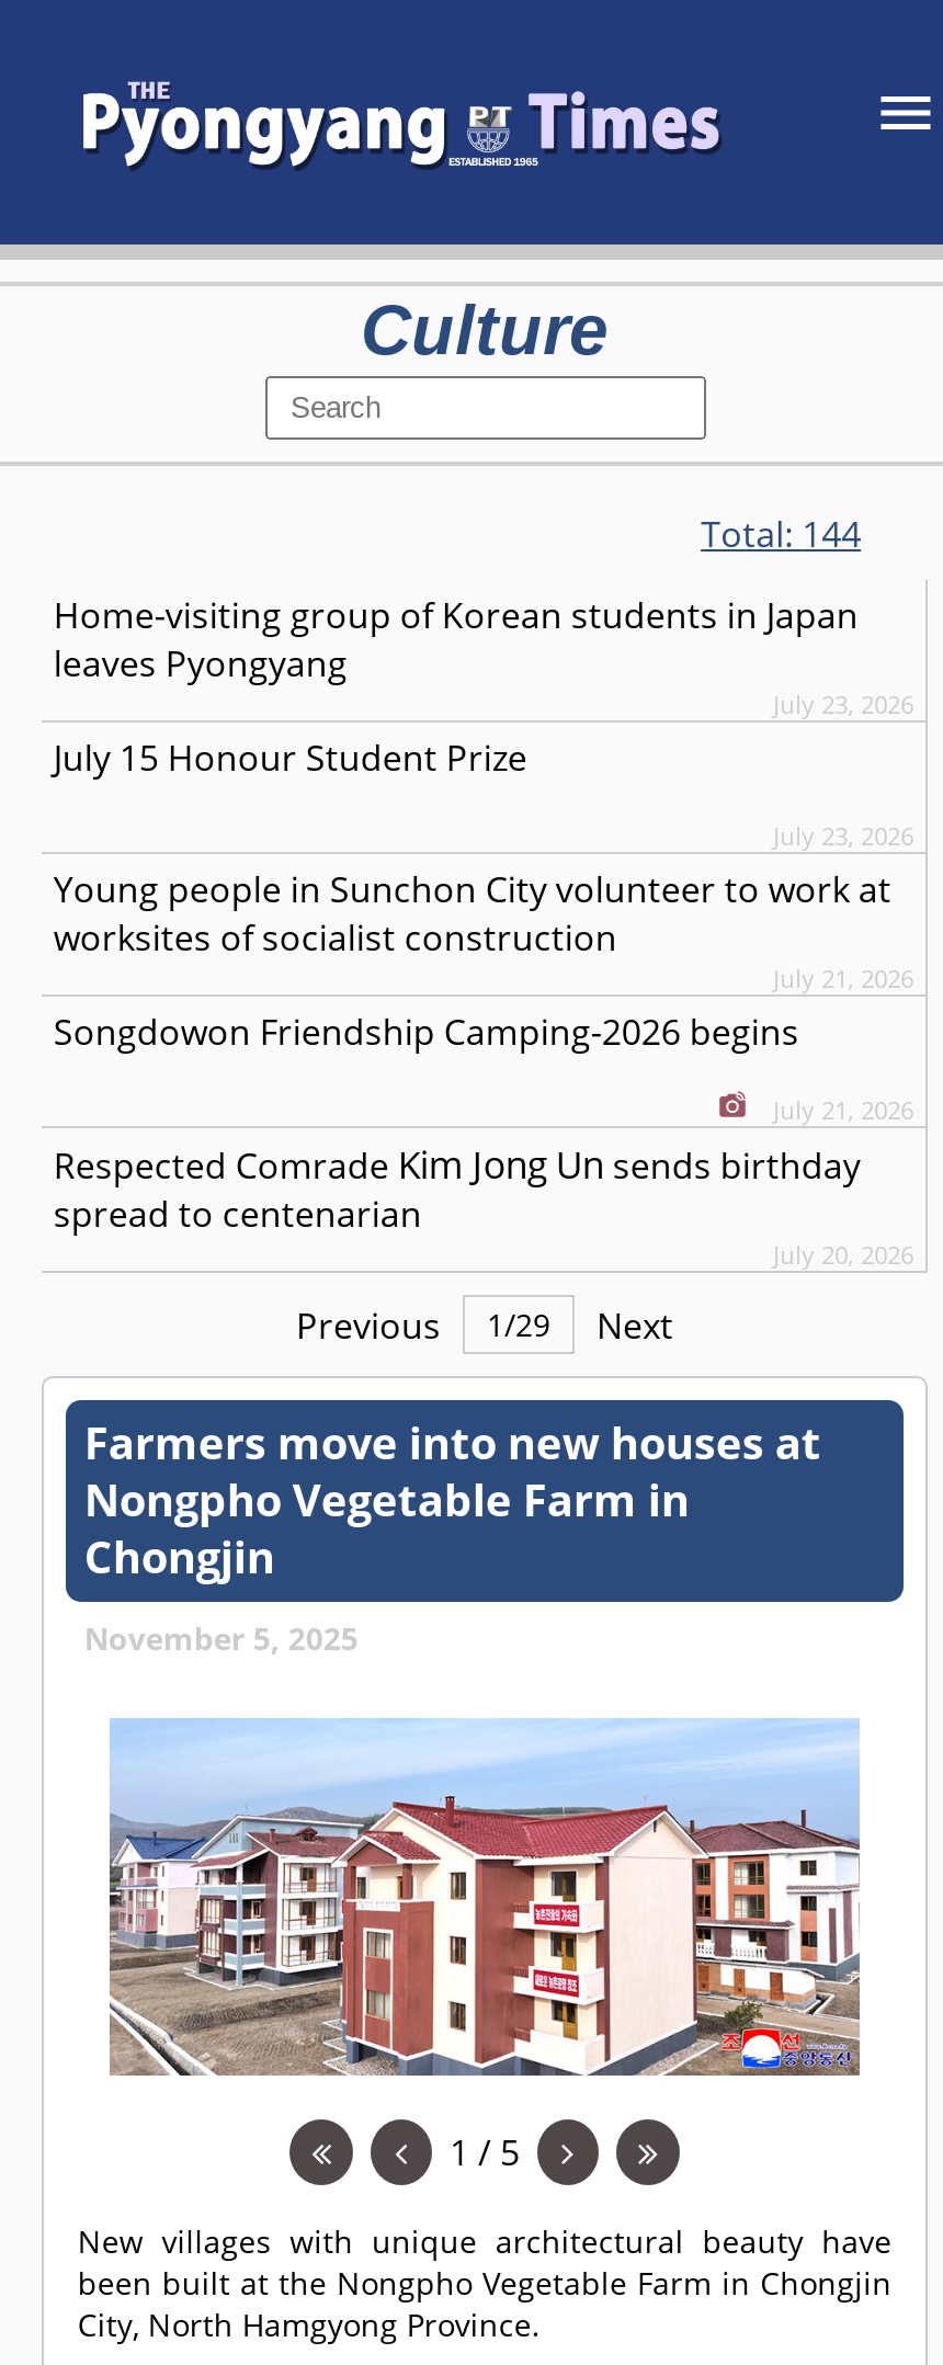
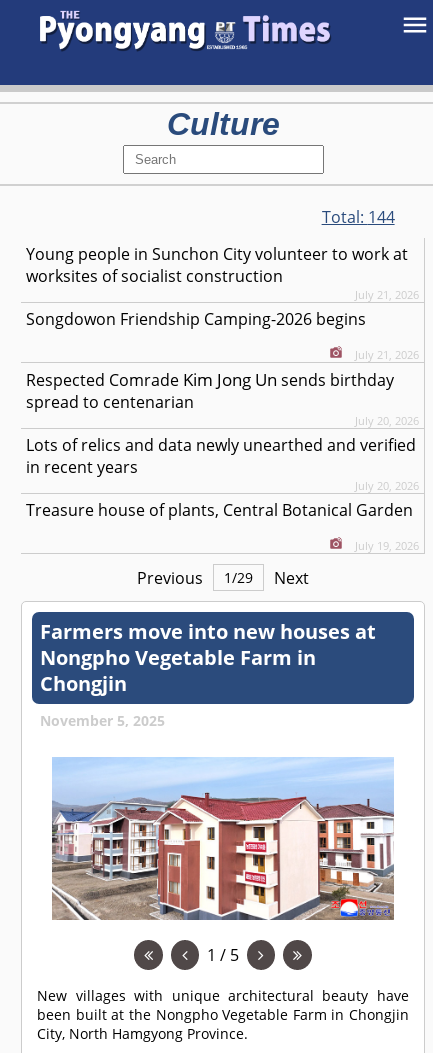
- Home-visiting group of Korean students in Japan
- leaves Pyongyang
- July 23, 2026
- July 15 Honour Student Prize
- July 23, 2026

moved up: Young people in Sunchon City volunteer to work at | worksites of socialist construction | July 21, 2026 | Songdowon Friendship Camping-2026 begins | July 21, 2026 | Respected Comrade Kim Jong Un sends birthday | spread to centenarian | July 20, 2026

+ Lots of relics and data newly unearthed and verified
+ in recent years
+ July 20, 2026
+ Treasure house of plants, Central Botanical Garden
+ July 19, 2026
